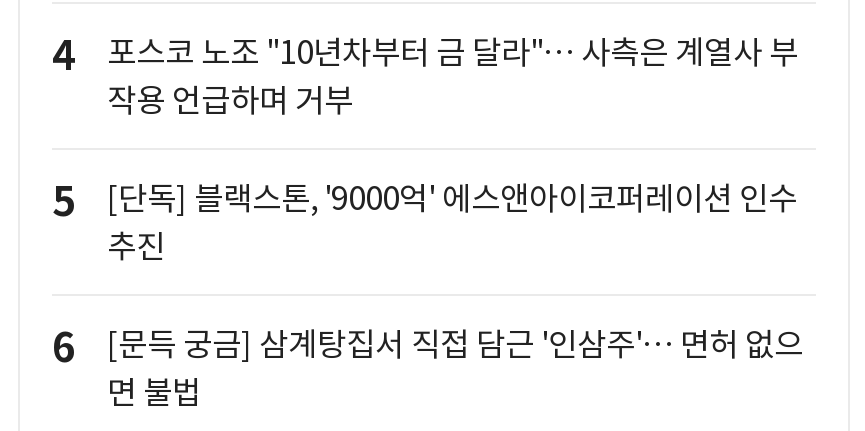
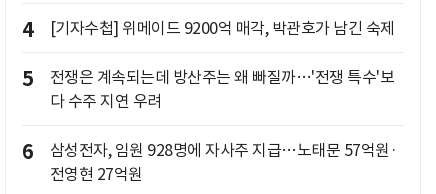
- 포스코 노조 "10년차부터 금 달라"… 사측은 계열사 부
- 작용 언급하며 거부
+ [기자수첩] 위메이드 9200억 매각, 박관호가 남긴 숙제

- [단독] 블랙스톤, '9000억' 에스앤아이코퍼레이션 인수
- 추진
+ 전쟁은 계속되는데 방산주는 왜 빠질까…'전쟁 특수'보
+ 다 수주 지연 우려

- [문득 궁금] 삼계탕집서 직접 담근 '인삼주'… 면허 없으
- 면 불법
+ 삼성전자, 임원 928명에 자사주 지급…노태문 57억원·
+ 전영현 27억원
